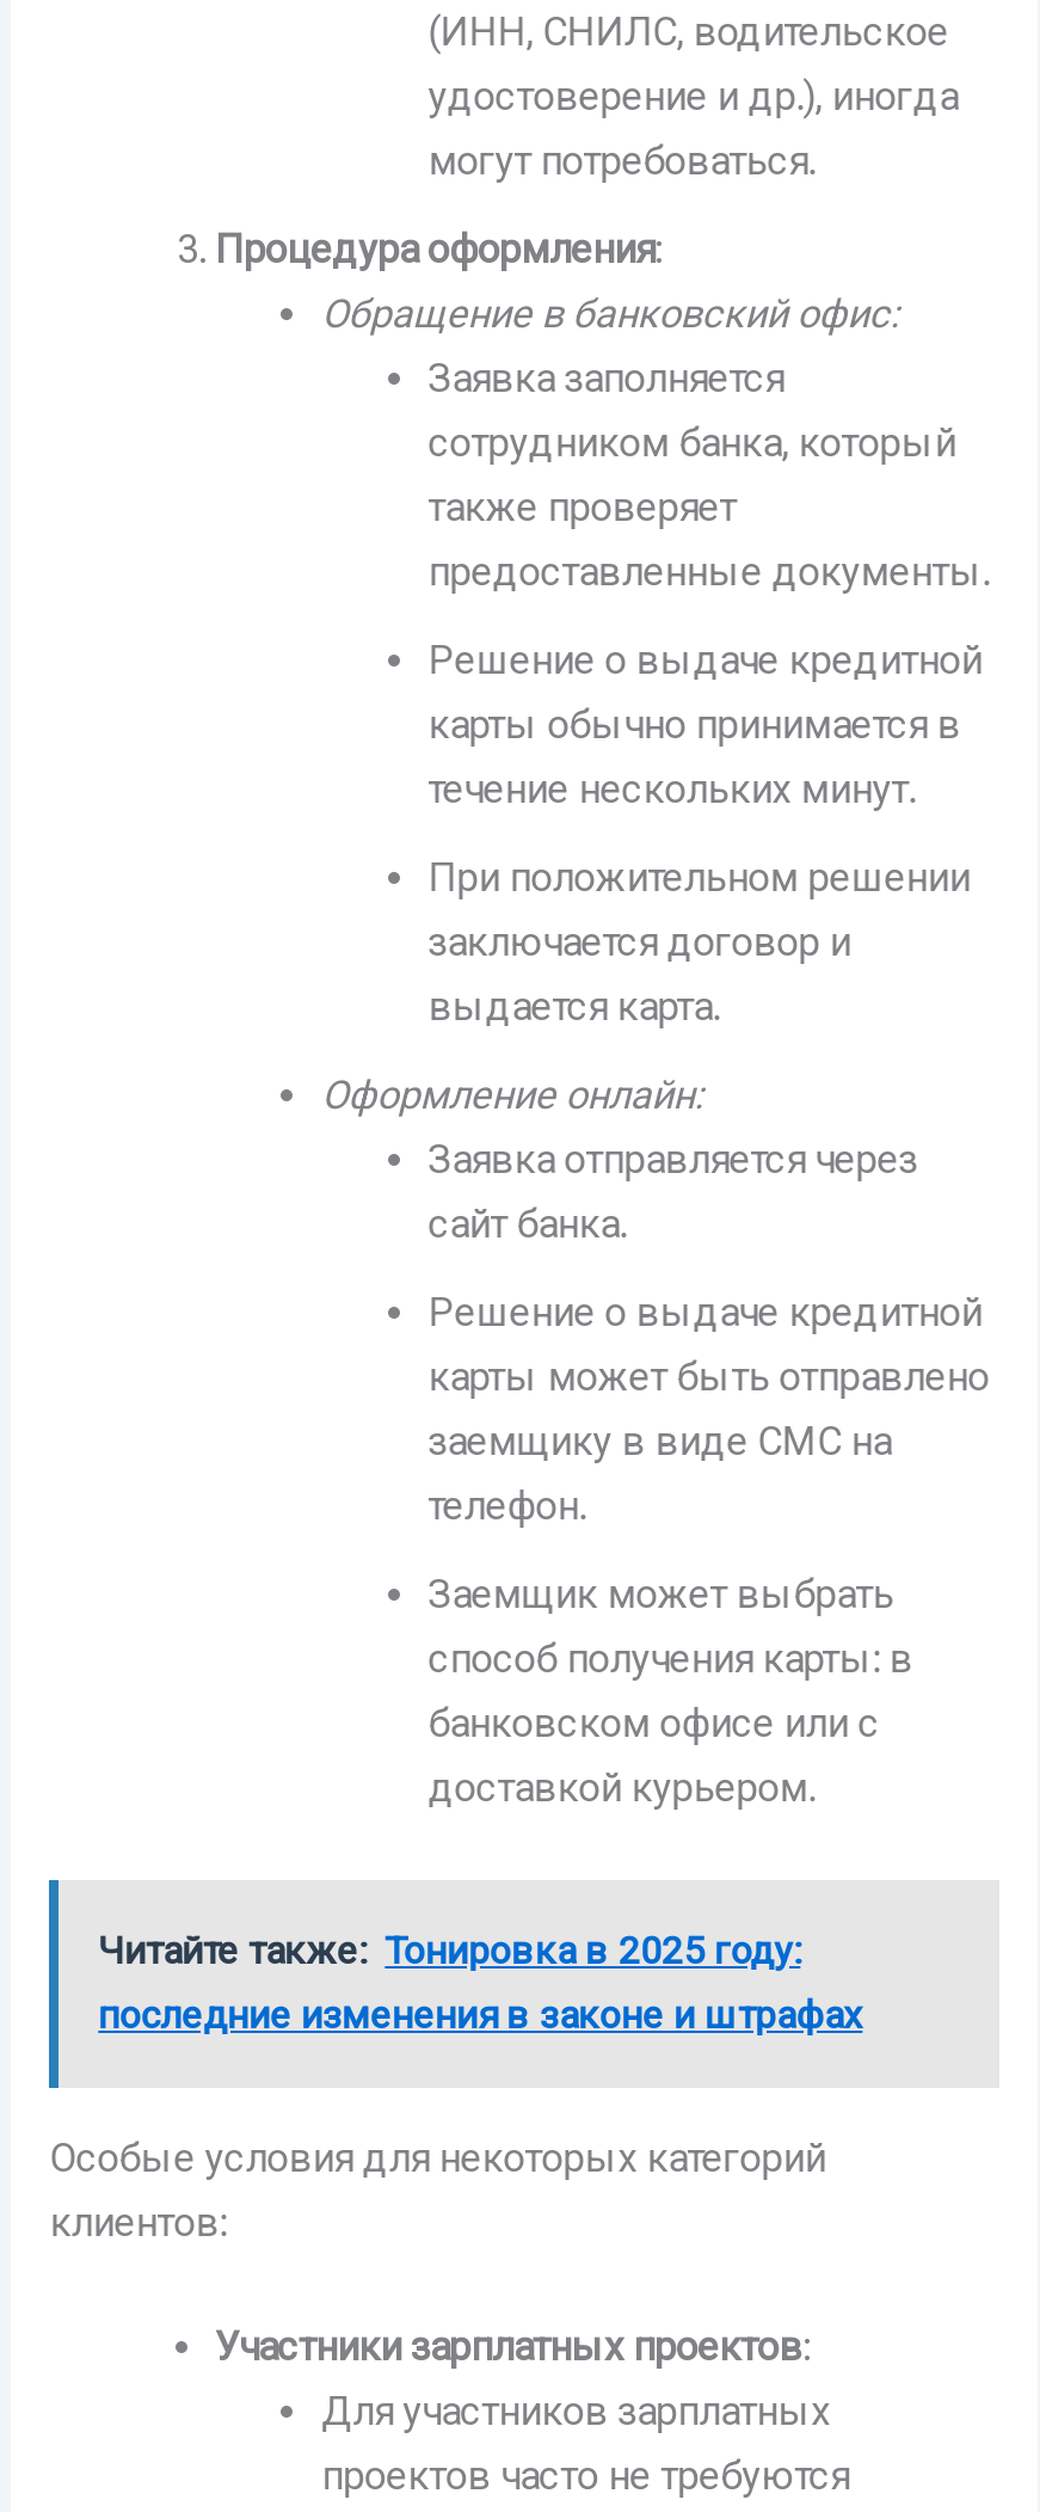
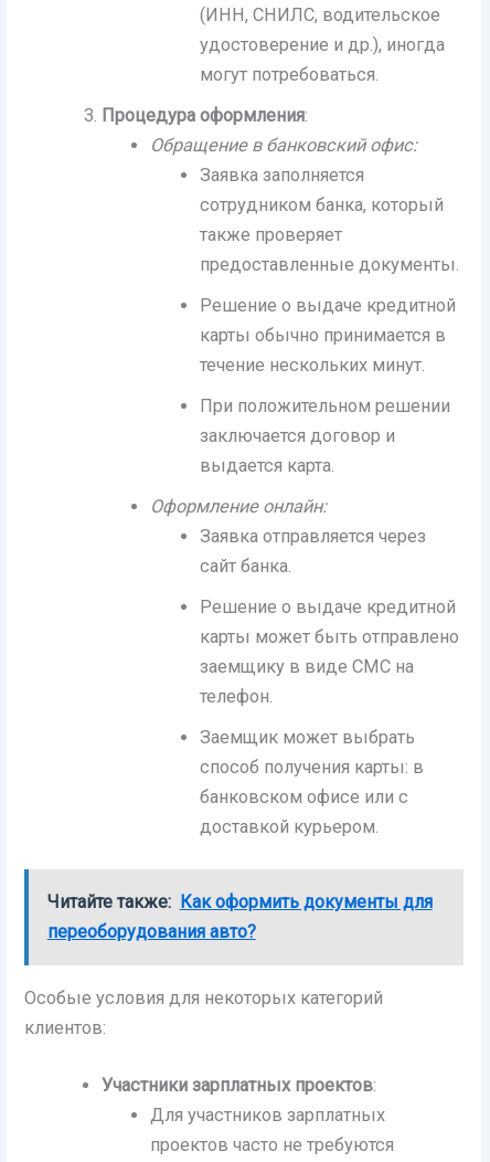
- Читайте также: Тонировка в 2025 году:
- последние изменения в законе и штрафах
+ Читайте также: Как оформить документы для
+ переоборудования авто?
